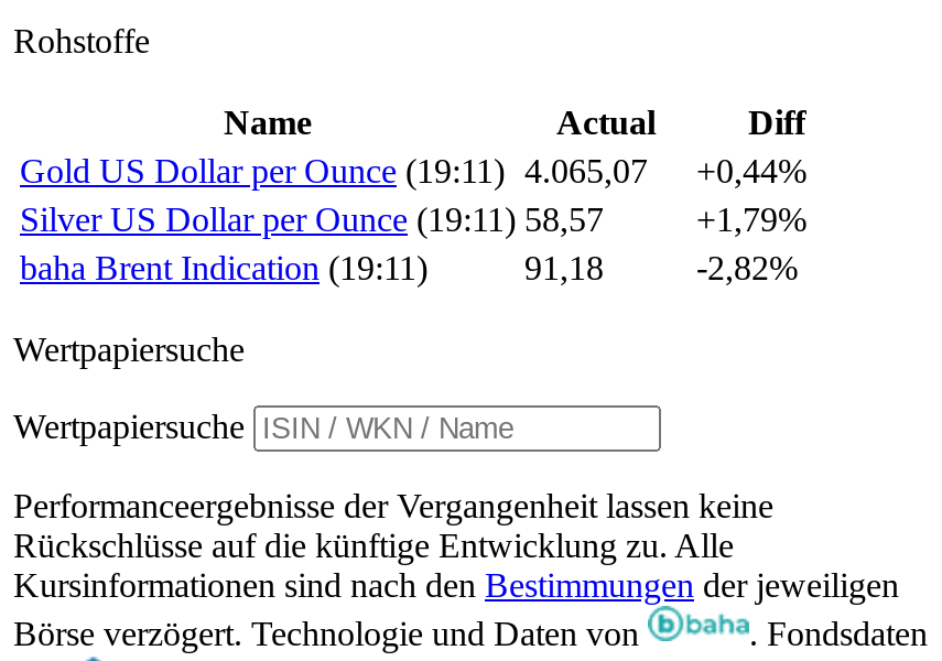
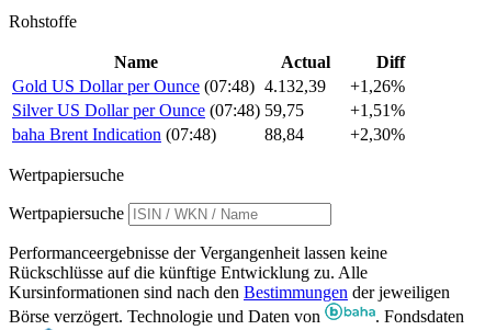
- Gold US Dollar per Ounce (19:11) 4.065,07
+ Gold US Dollar per Ounce (07:48) 4.132,39

- +0,44%
+ +1,26%

- Silver US Dollar per Ounce (19:11) 58,57
+ Silver US Dollar per Ounce (07:48) 59,75

- +1,79%
+ +1,51%

- baha Brent Indication (19:11)
+ baha Brent Indication (07:48)

- 91,18
+ 88,84

- -2,82%
+ +2,30%
